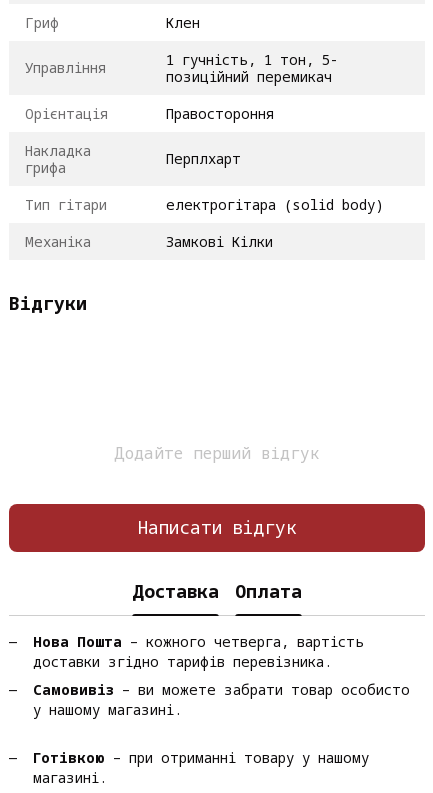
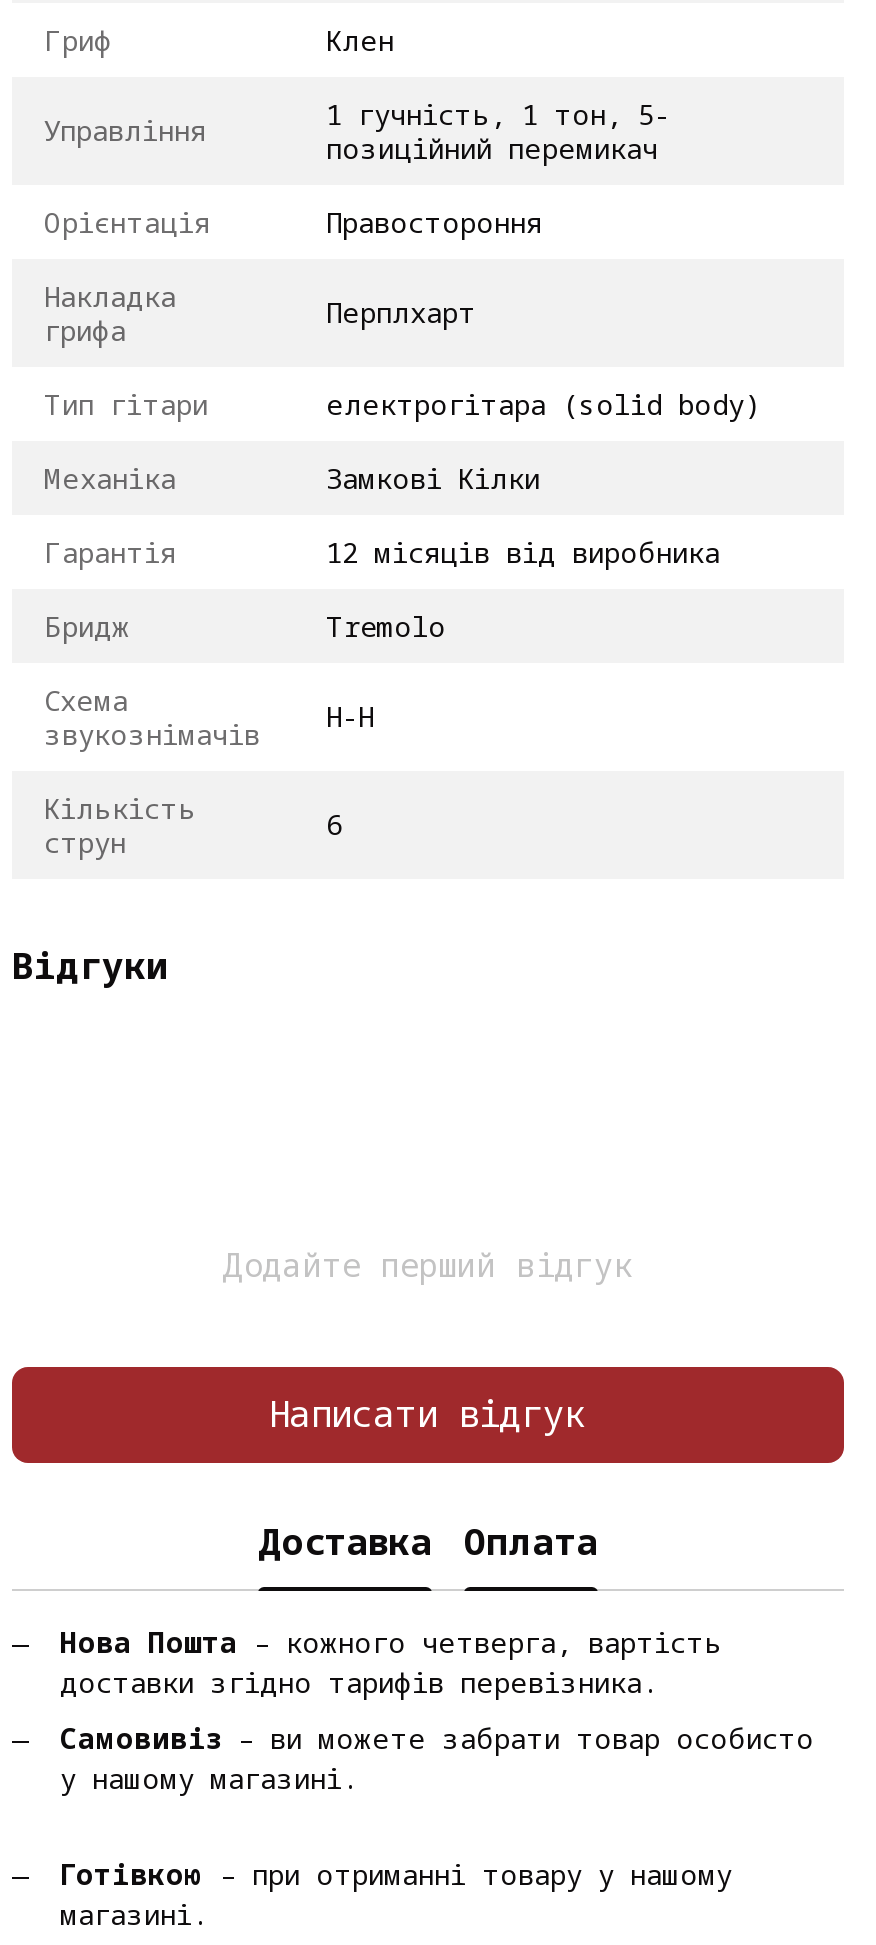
+ Гарантія
+ 12 місяців від виробника
+ Бридж
+ Tremolo
+ Схема
+ звукознімачів
+ H-H
+ Кількість
+ струн
+ 6
